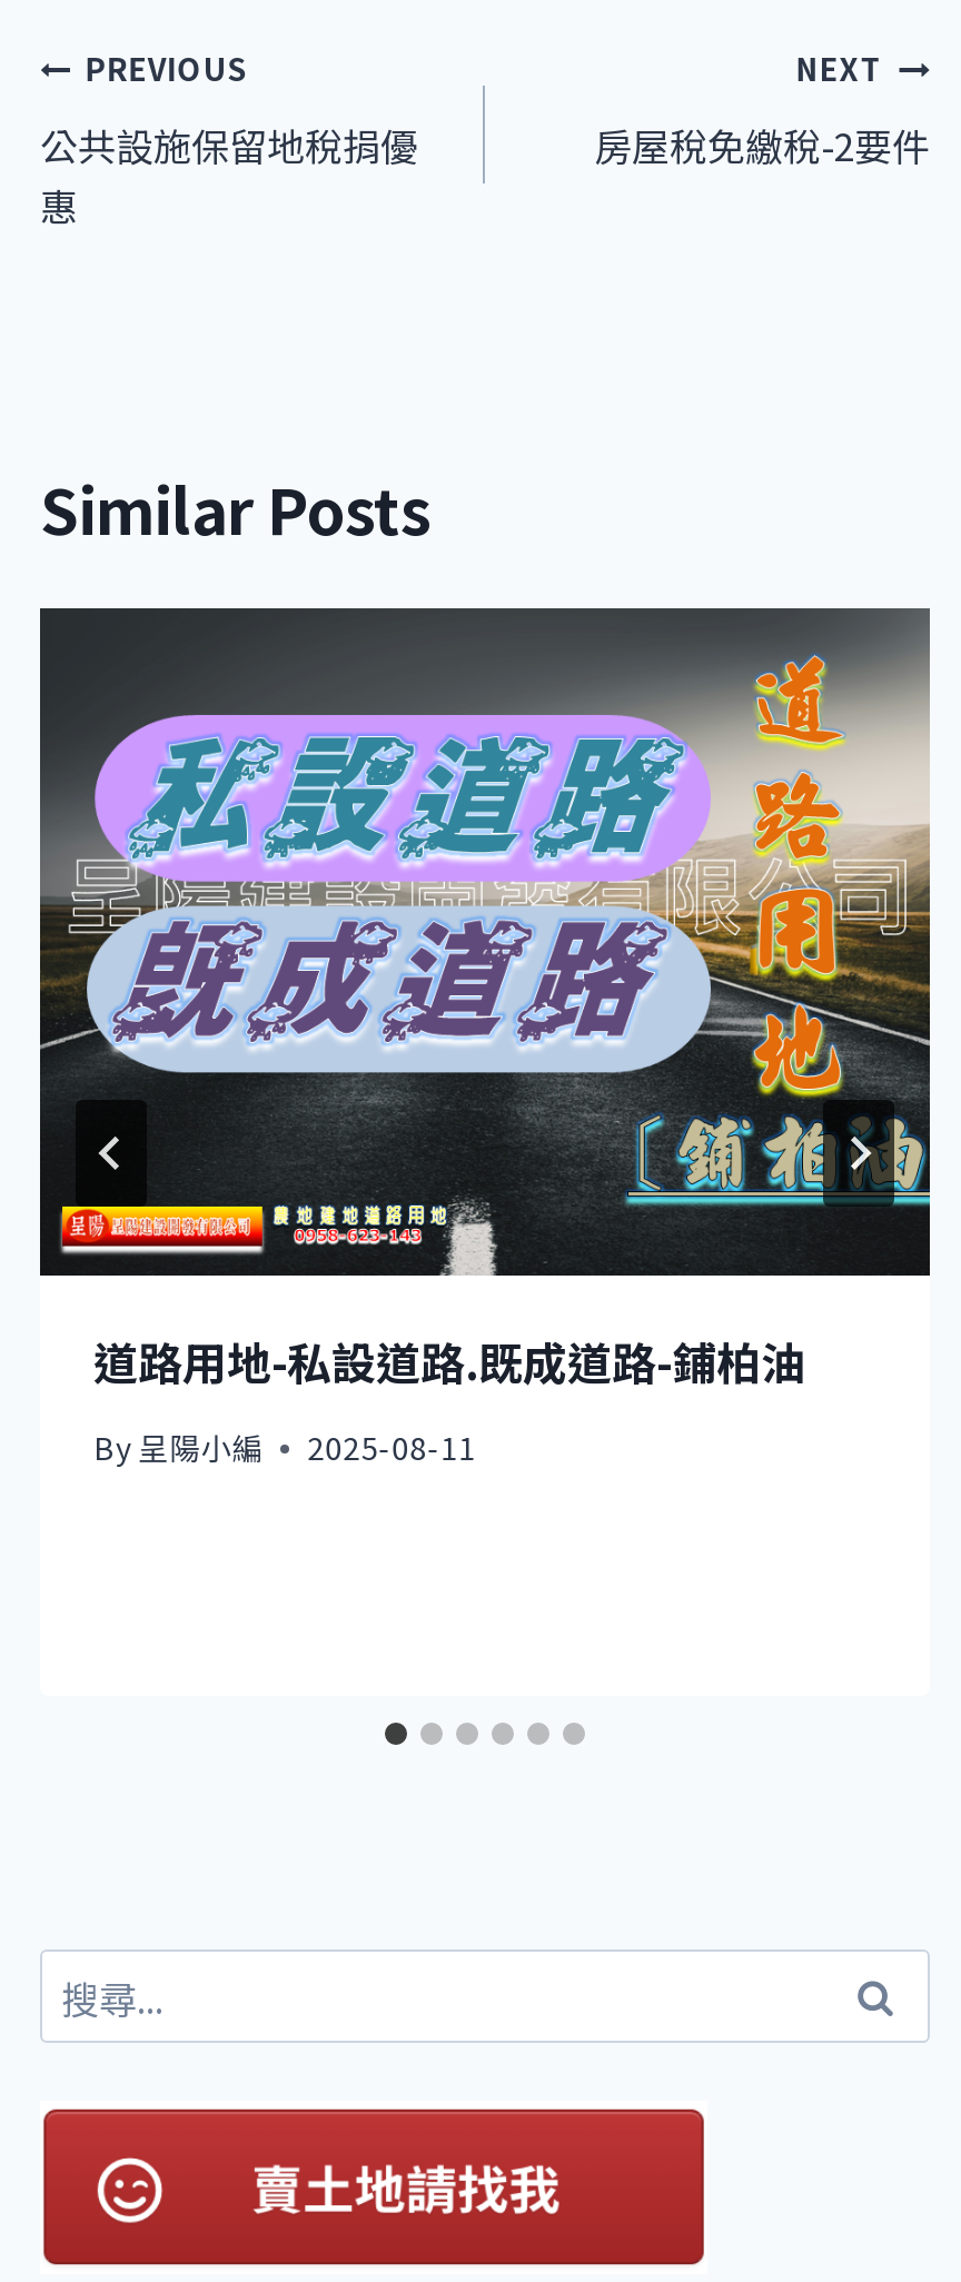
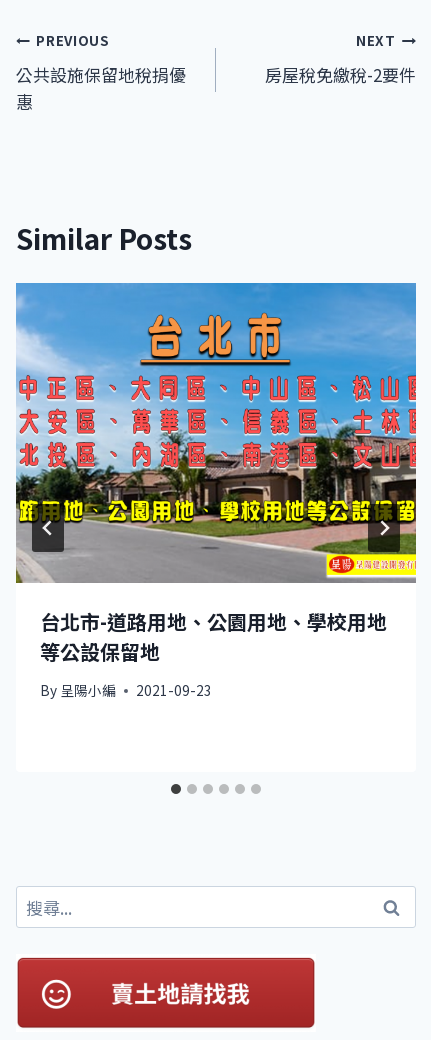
- [image]
- 道路用地-私設道路.既成道路-鋪柏油
+ [image]
+ 台北市-道路用地、公園用地、學校用地
+ 等公設保留地

- By 呈陽小編 2025-08-11
+ By 呈陽小編 2021-09-23

moved down: By 呈陽小編
